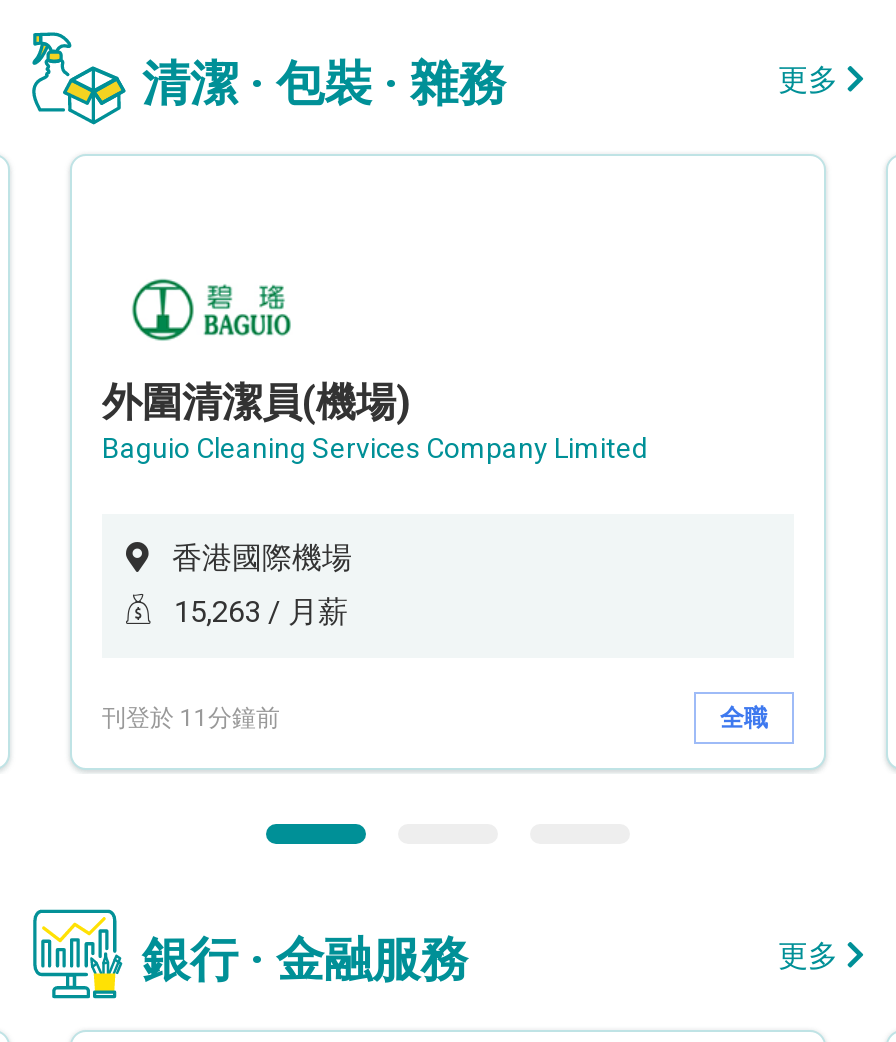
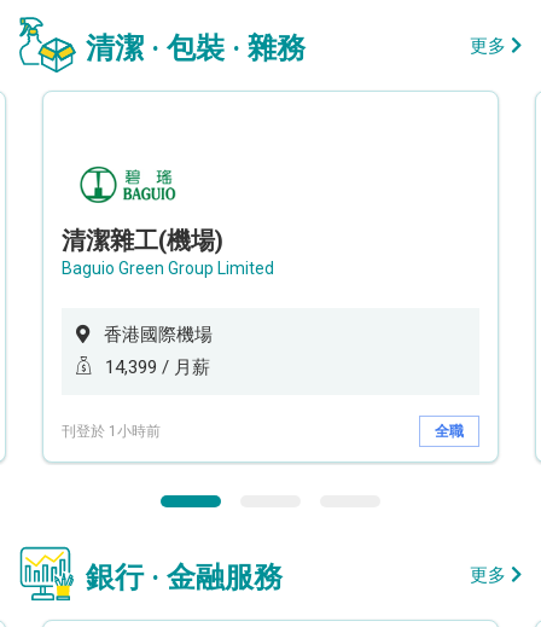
- 外圍清潔員(機場)
- Baguio Cleaning Services Company Limited
+ 清潔雜工(機場)
+ Baguio Green Group Limited

- 15,263 / 月薪
+ 14,399 / 月薪

- 刊登於 11分鐘前
+ 刊登於 1小時前
